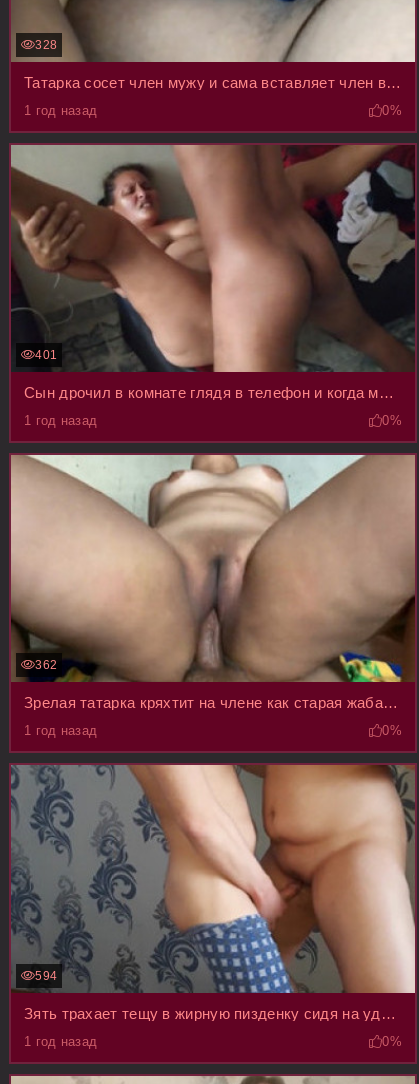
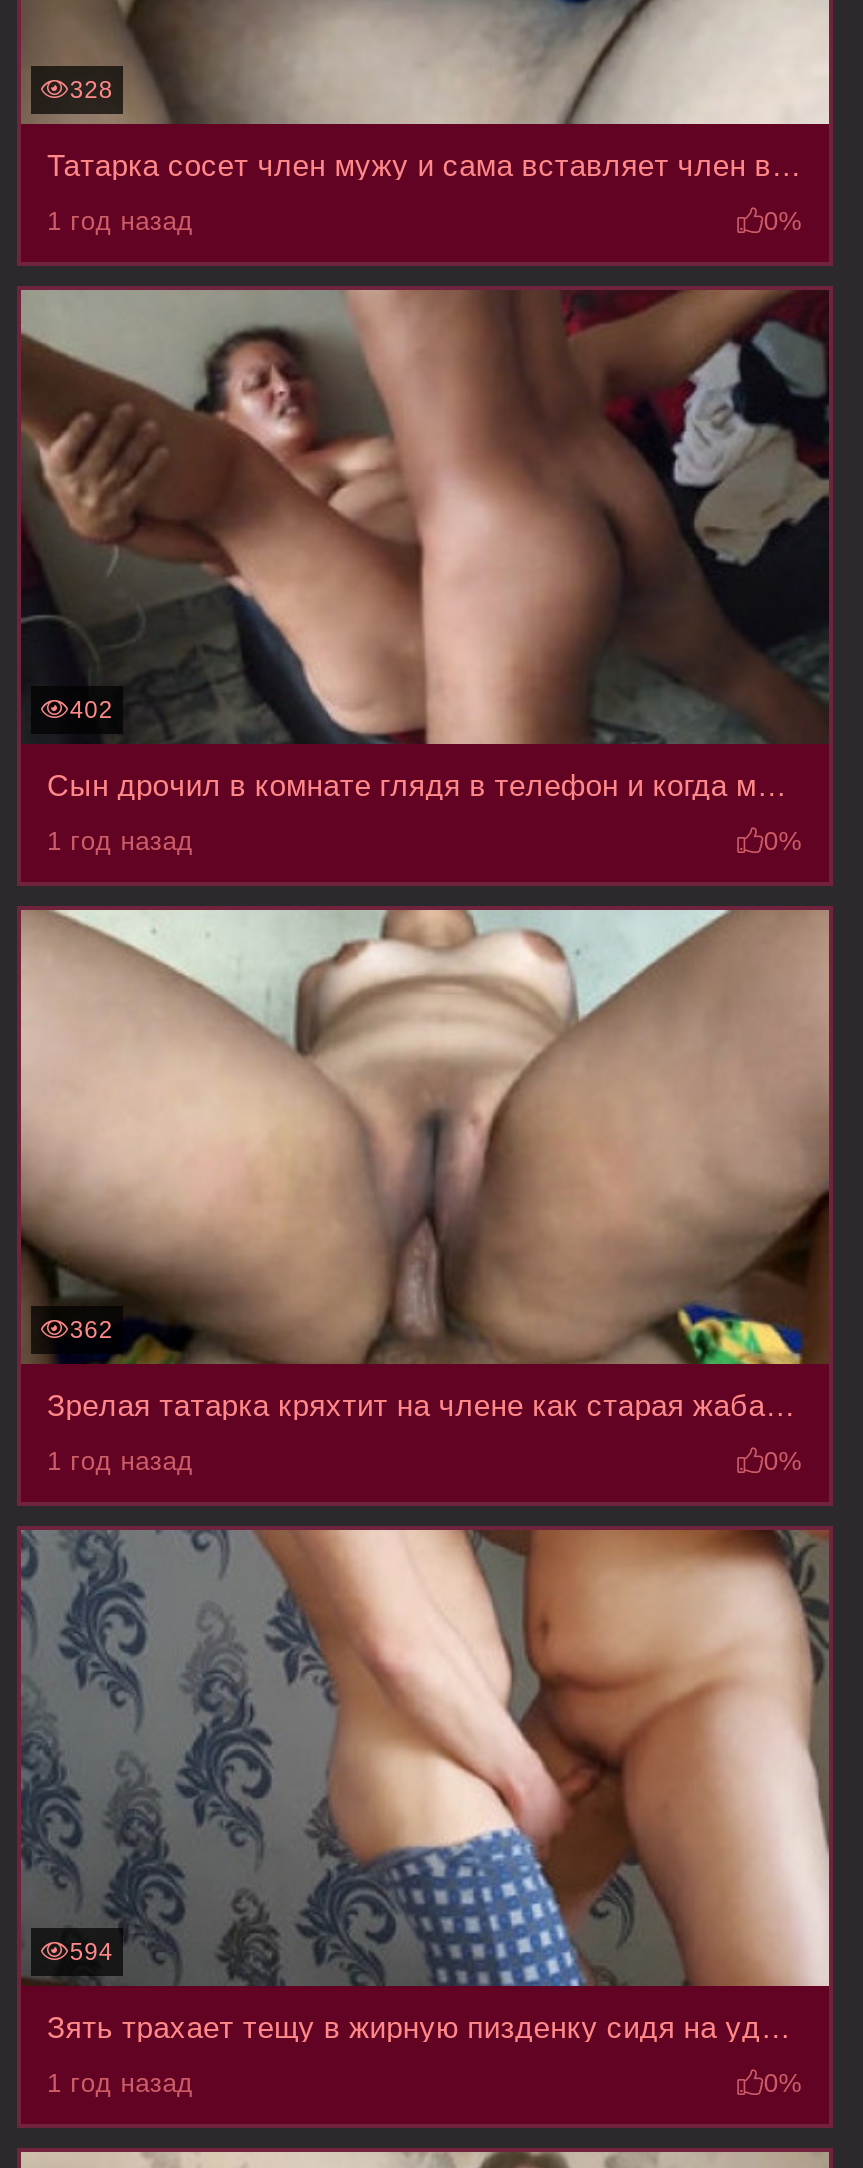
- 401
+ 402
